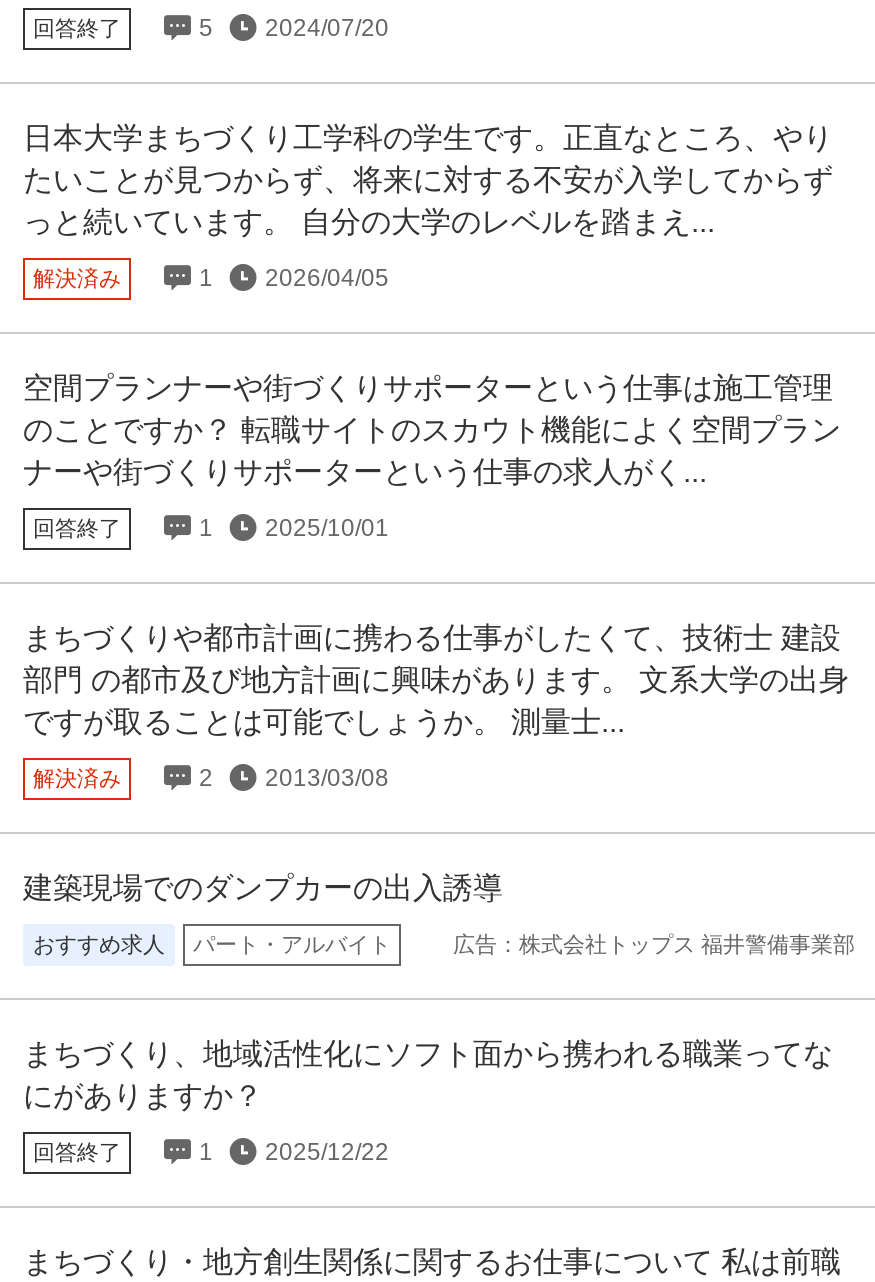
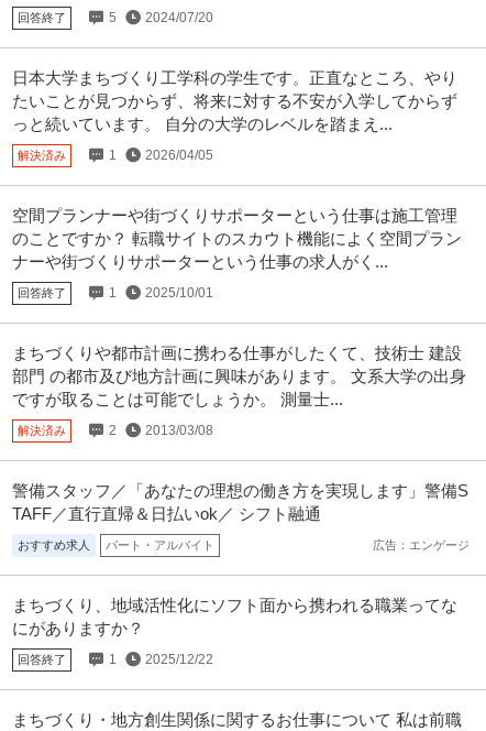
- 建築現場でのダンプカーの出入誘導
+ 警備スタッフ／「あなたの理想の働き方を実現します」警備S
+ TAFF／直行直帰＆日払いok／ シフト融通

- 広告：株式会社トップス 福井警備事業部
+ 広告：エンゲージ
